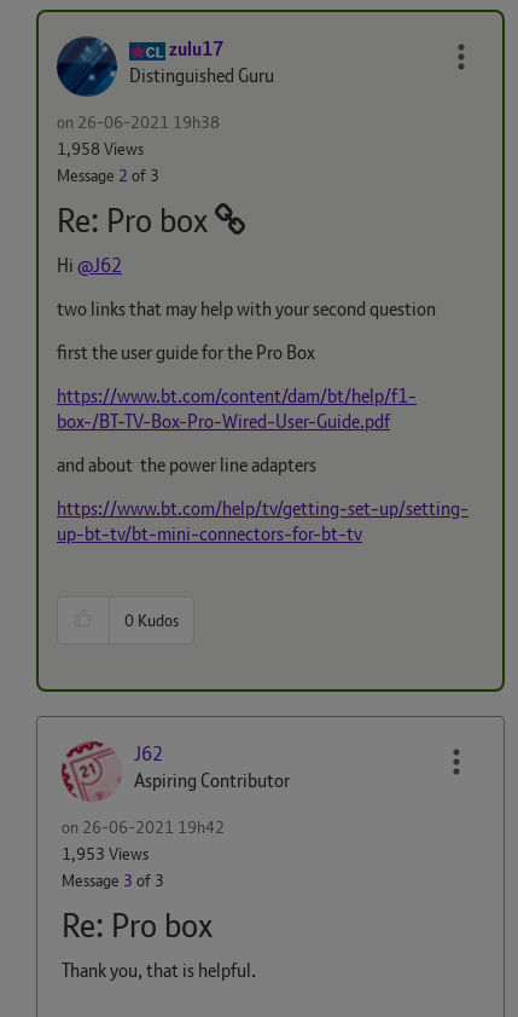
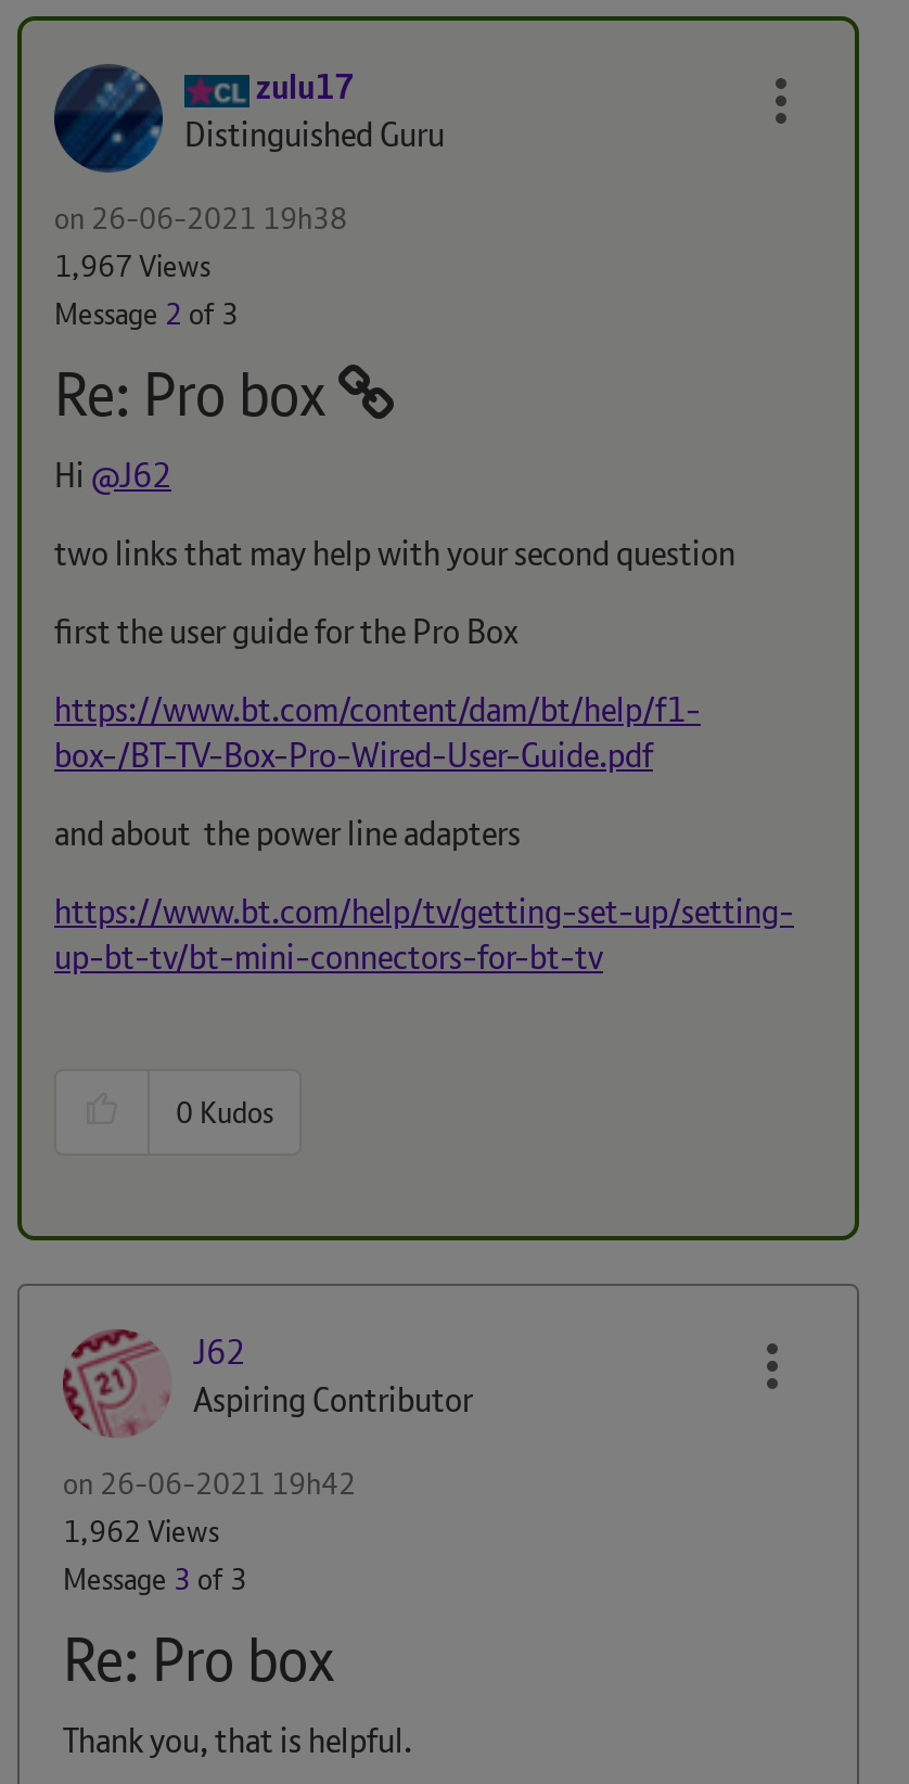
- 1,958 Views
+ 1,967 Views

- 1,953 Views
+ 1,962 Views
